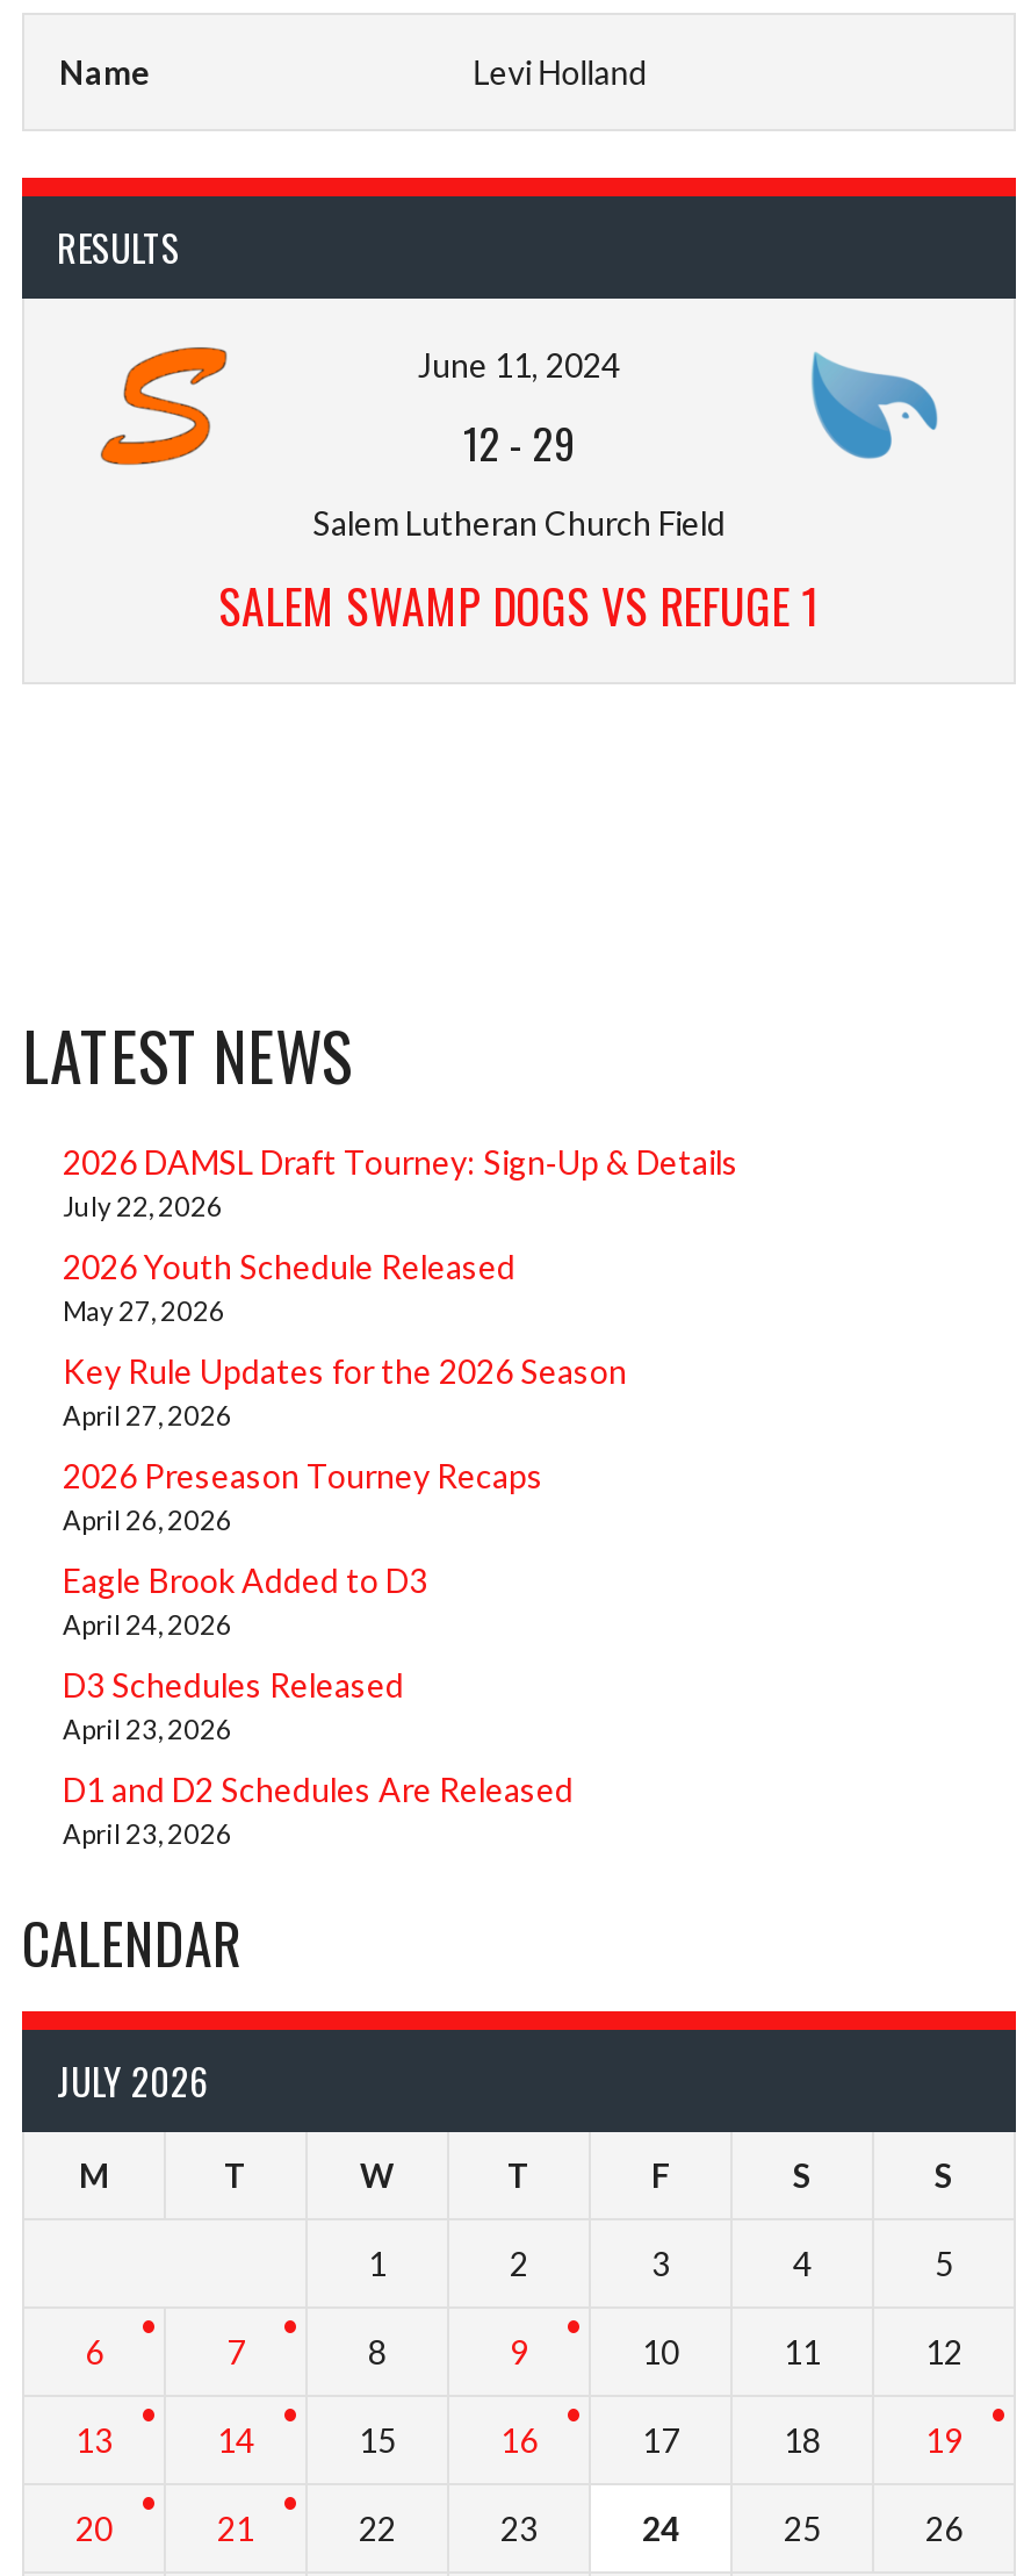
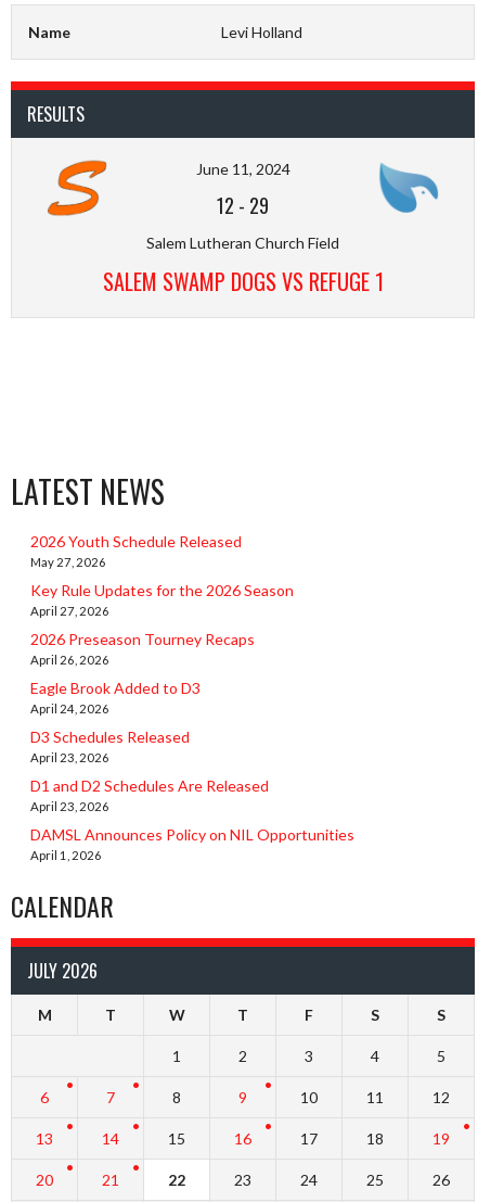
- 2026 DAMSL Draft Tourney: Sign‑Up & Details
- July 22, 2026

moved up: 2026 Youth Schedule Released | May 27, 2026 | Key Rule Updates for the 2026 Season | ... | D1 and D2 Schedules Are Released | April 23, 2026

+ DAMSL Announces Policy on NIL Opportunities
+ April 1, 2026
